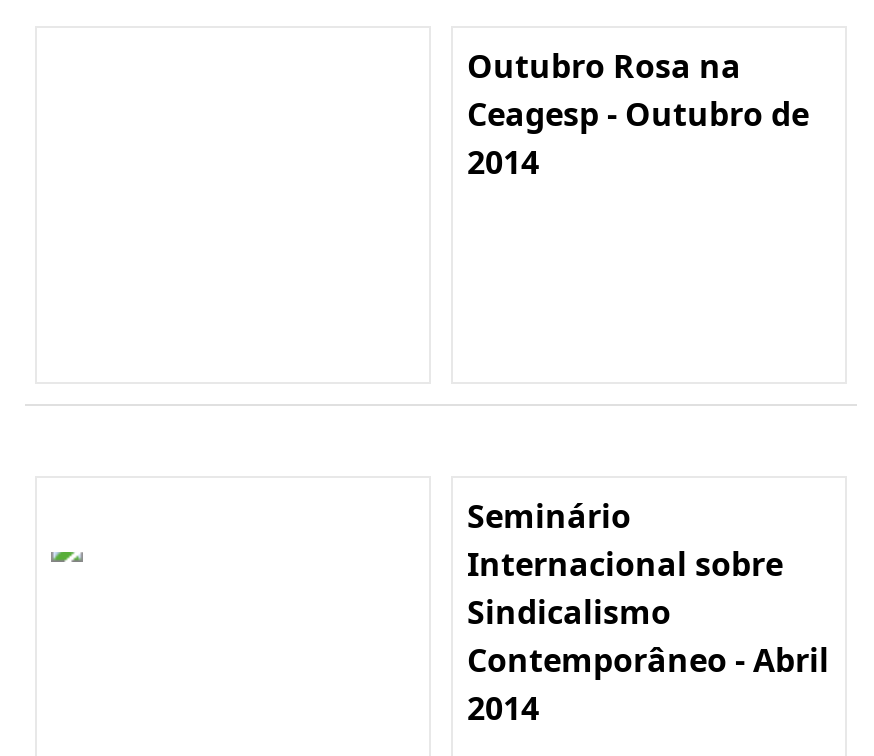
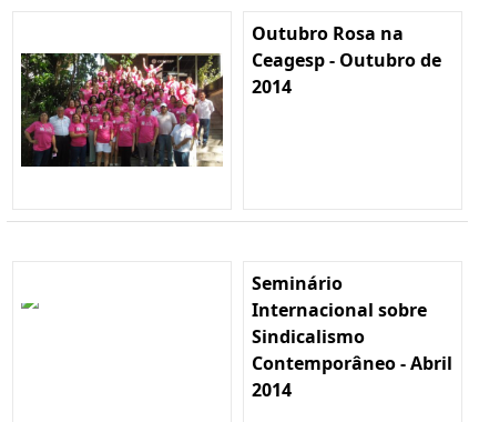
+ [image]
